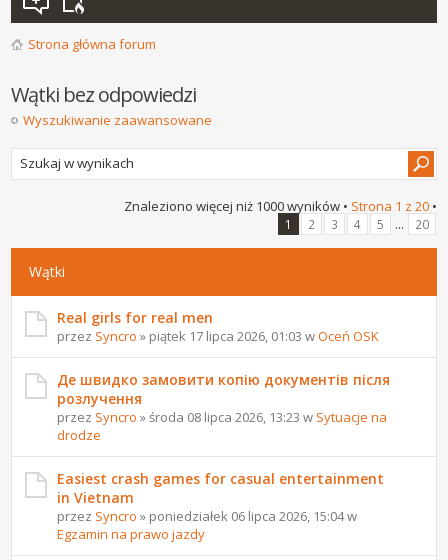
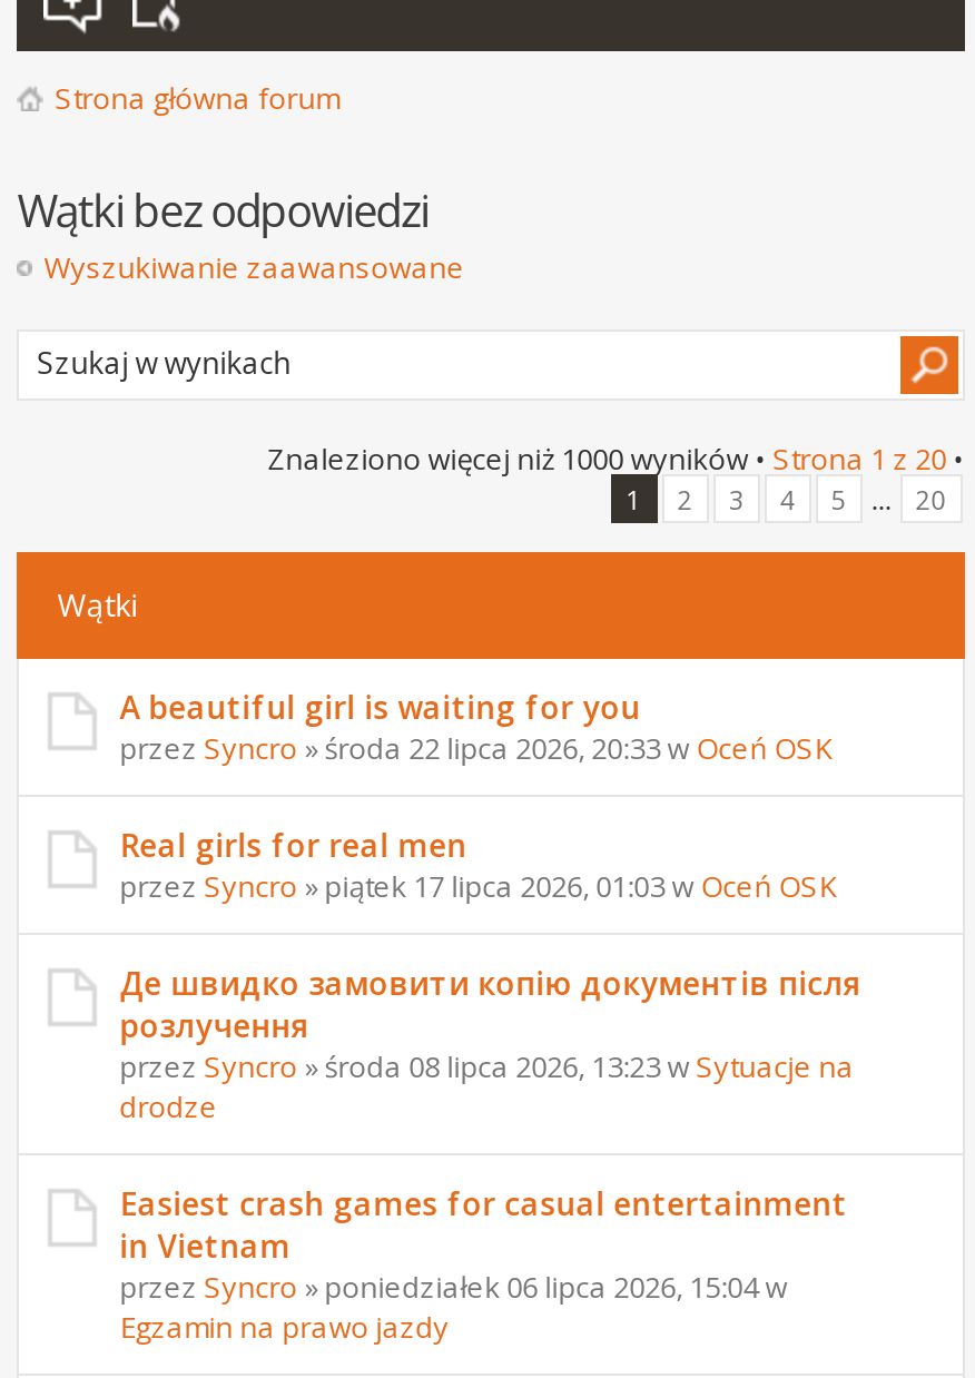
+ A beautiful girl is waiting for you
+ przez Syncro» środa 22 lipca 2026, 20:33 w Oceń OSK
